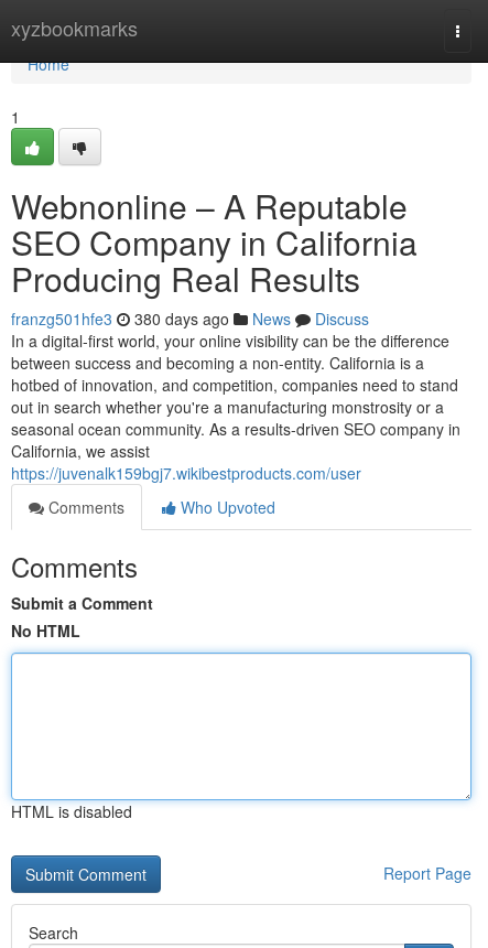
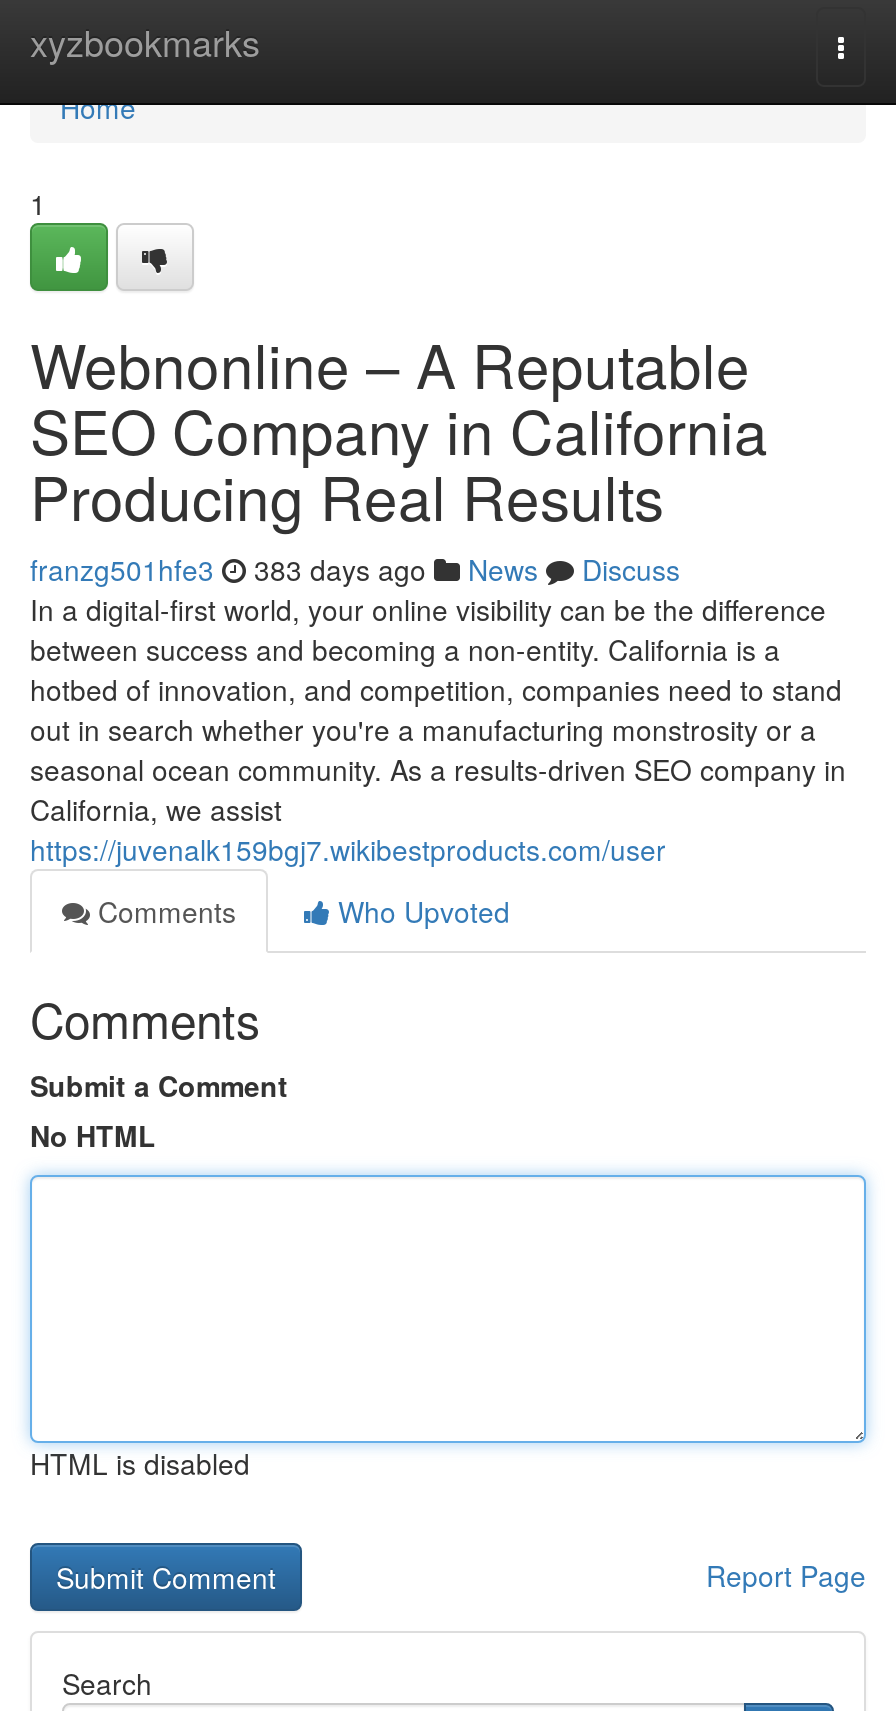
- franzg501hfe3 380 days ago News Discuss
+ franzg501hfe3 383 days ago News Discuss
